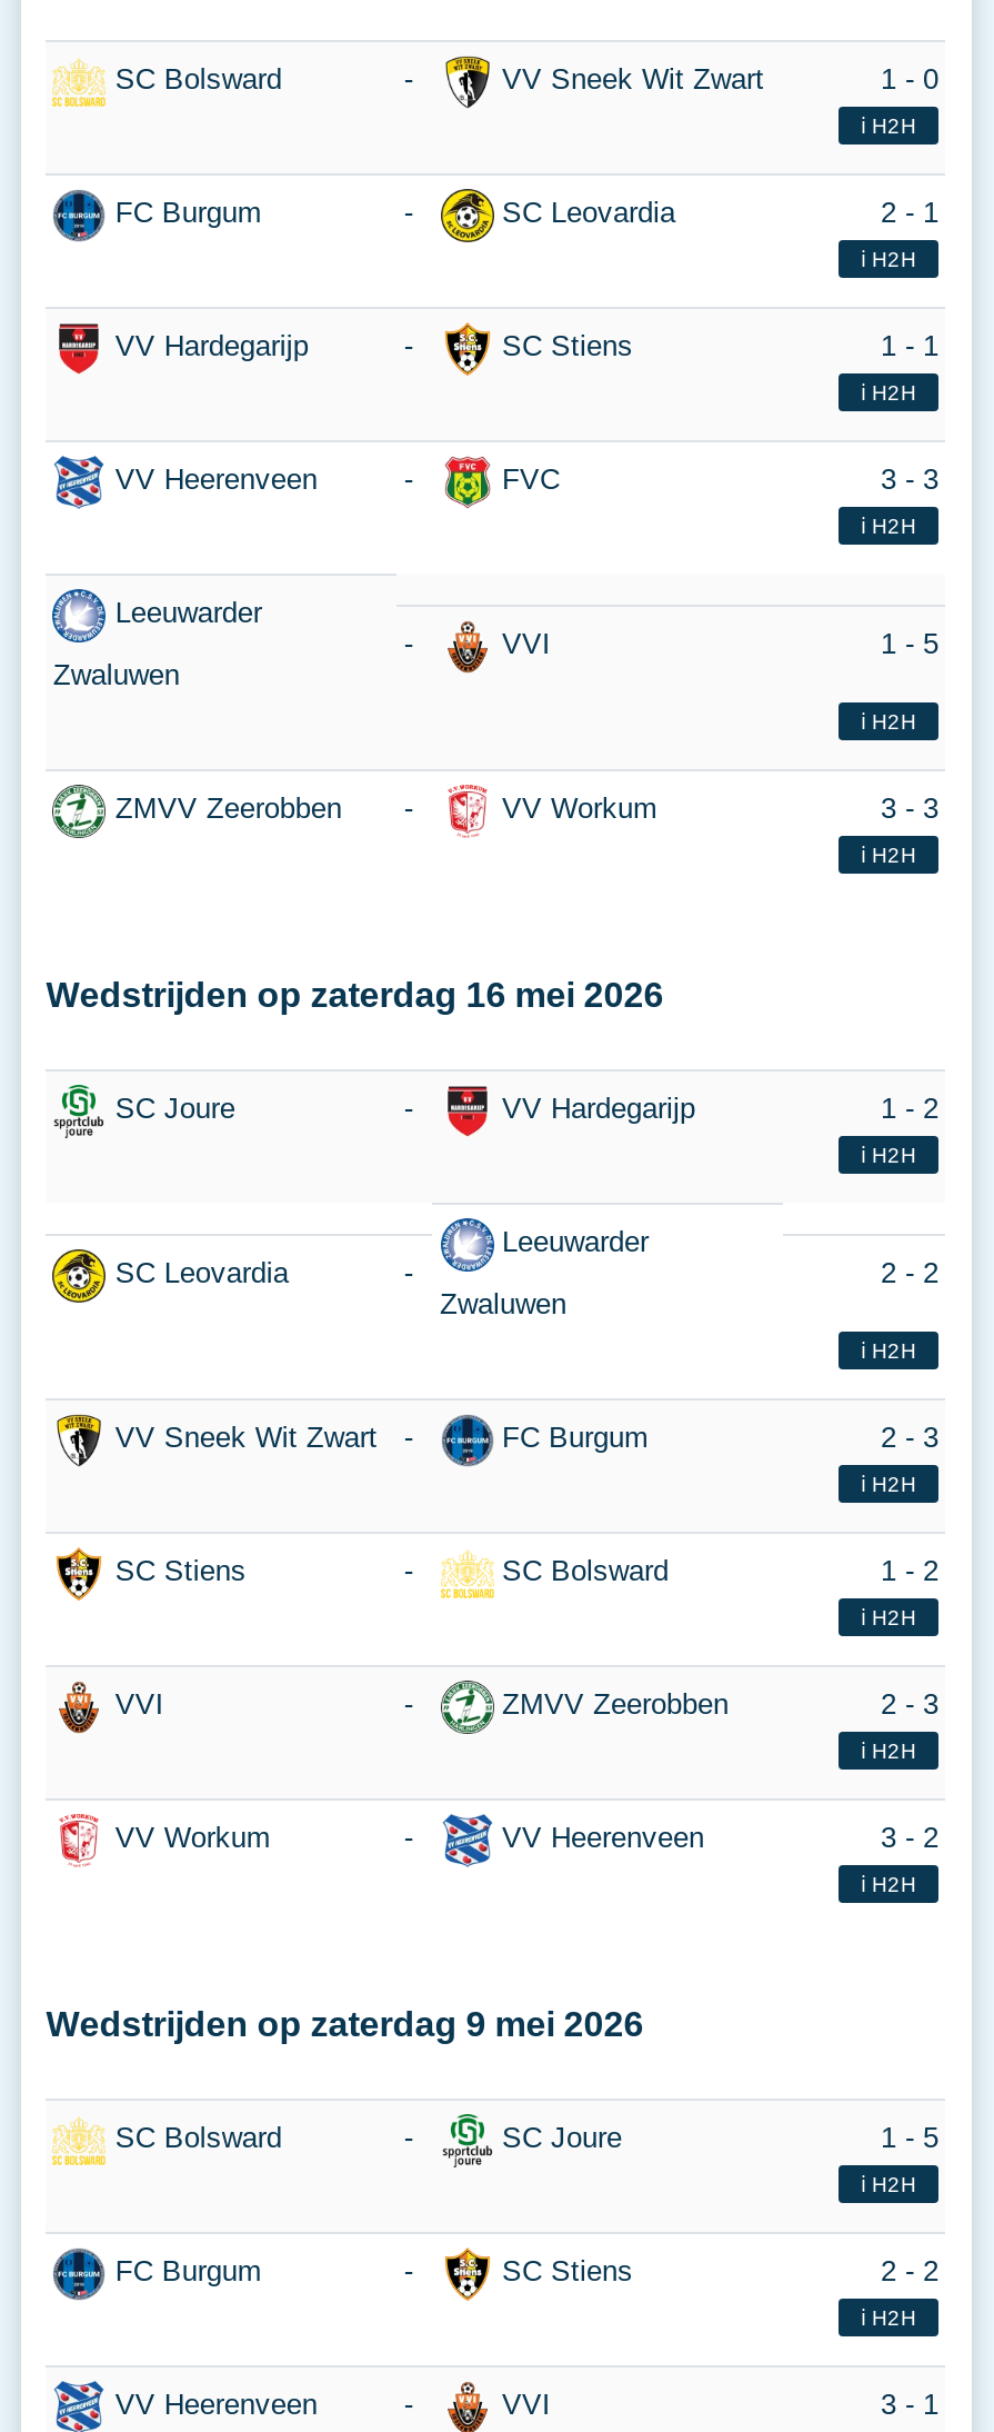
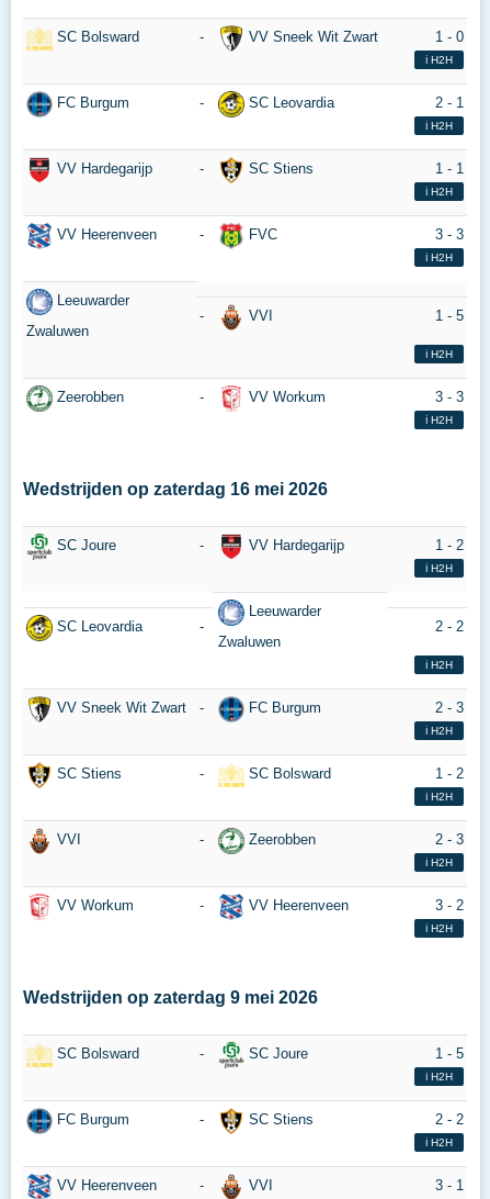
- ZMVV Zeerobben
+ Zeerobben

- ZMVV Zeerobben
+ Zeerobben
